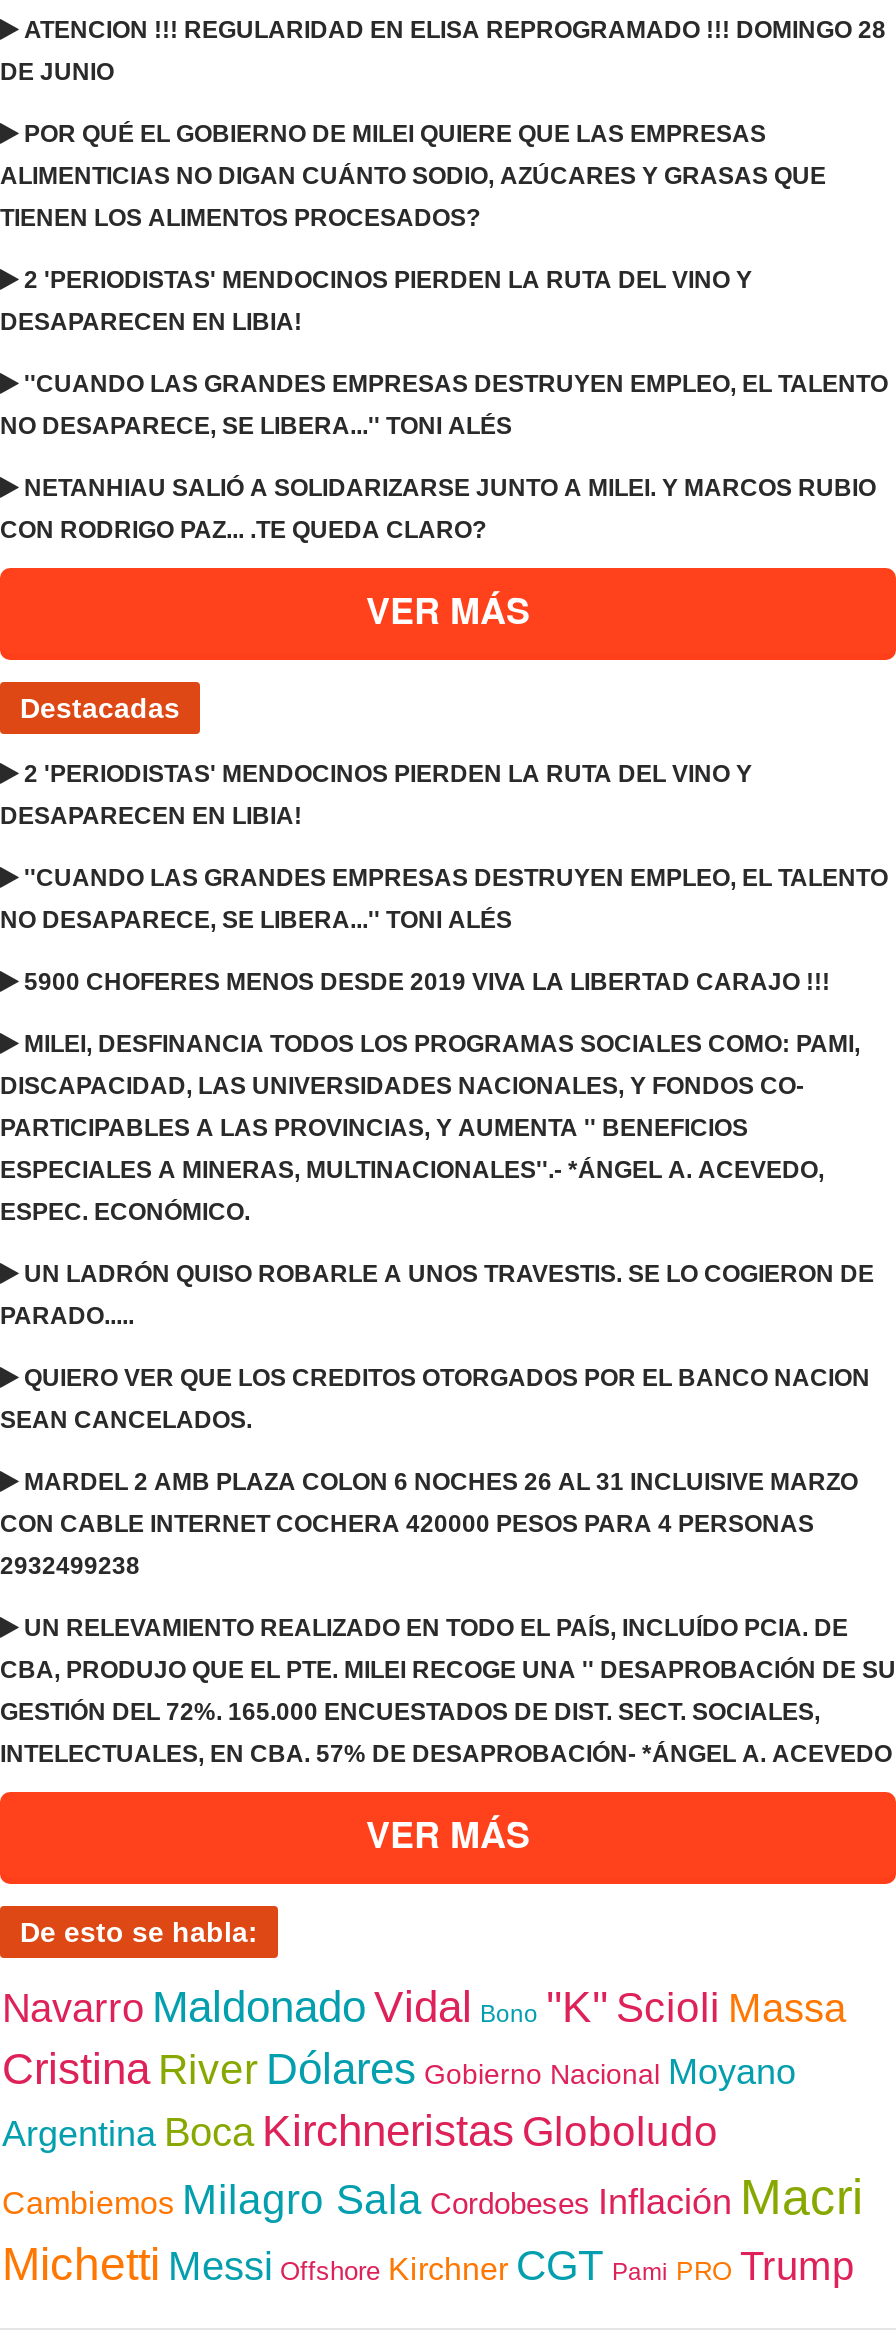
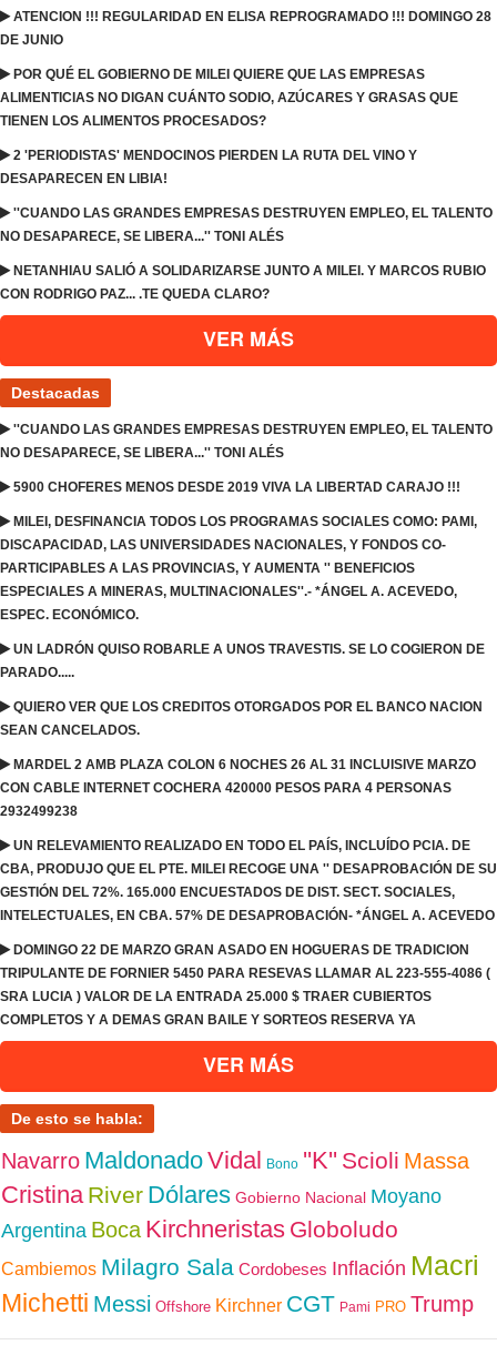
- 2 'PERIODISTAS' MENDOCINOS PIERDEN LA RUTA DEL VINO Y
- DESAPARECEN EN LIBIA!

moved up: ''CUANDO LAS GRANDES EMPRESAS DESTRUYEN EMPLEO, EL TALENTO | NO DESAPARECE, SE LIBERA...'' TONI ALÉS | 5900 CHOFERES MENOS DESDE 2019 VIVA LA LIBERTAD CARAJO !!! | ... | GESTIÓN DEL 72%. 165.000 ENCUESTADOS DE DIST. SECT. SOCIALES, | INTELECTUALES, EN CBA. 57% DE DESAPROBACIÓN- *ÁNGEL A. ACEVEDO

+ DOMINGO 22 DE MARZO GRAN ASADO EN HOGUERAS DE TRADICION
+ TRIPULANTE DE FORNIER 5450 PARA RESEVAS LLAMAR AL 223-555-4086 (
+ SRA LUCIA ) VALOR DE LA ENTRADA 25.000 $ TRAER CUBIERTOS
+ COMPLETOS Y A DEMAS GRAN BAILE Y SORTEOS RESERVA YA
